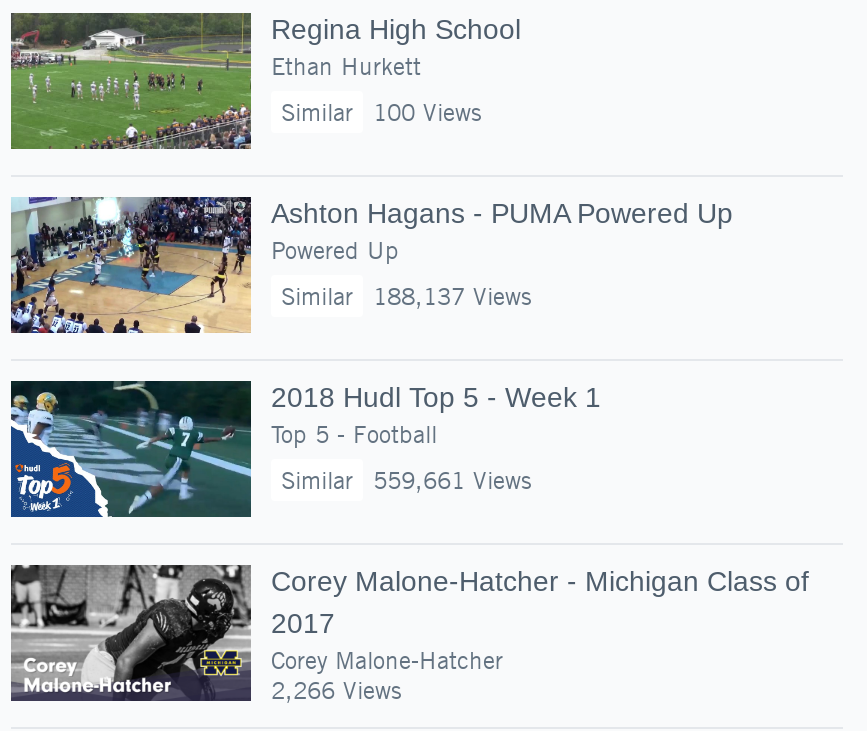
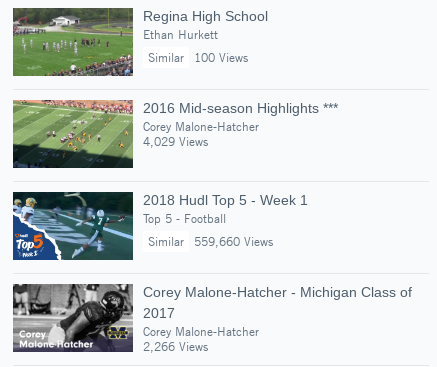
- [image]
- Ashton Hagans - PUMA Powered Up
- Powered Up
- Similar
- 188,137 Views
+ [image]
+ 2016 Mid-season Highlights ***
+ Corey Malone-Hatcher
+ 4,029 Views

- Similar 559,661 Views
+ Similar 559,660 Views
